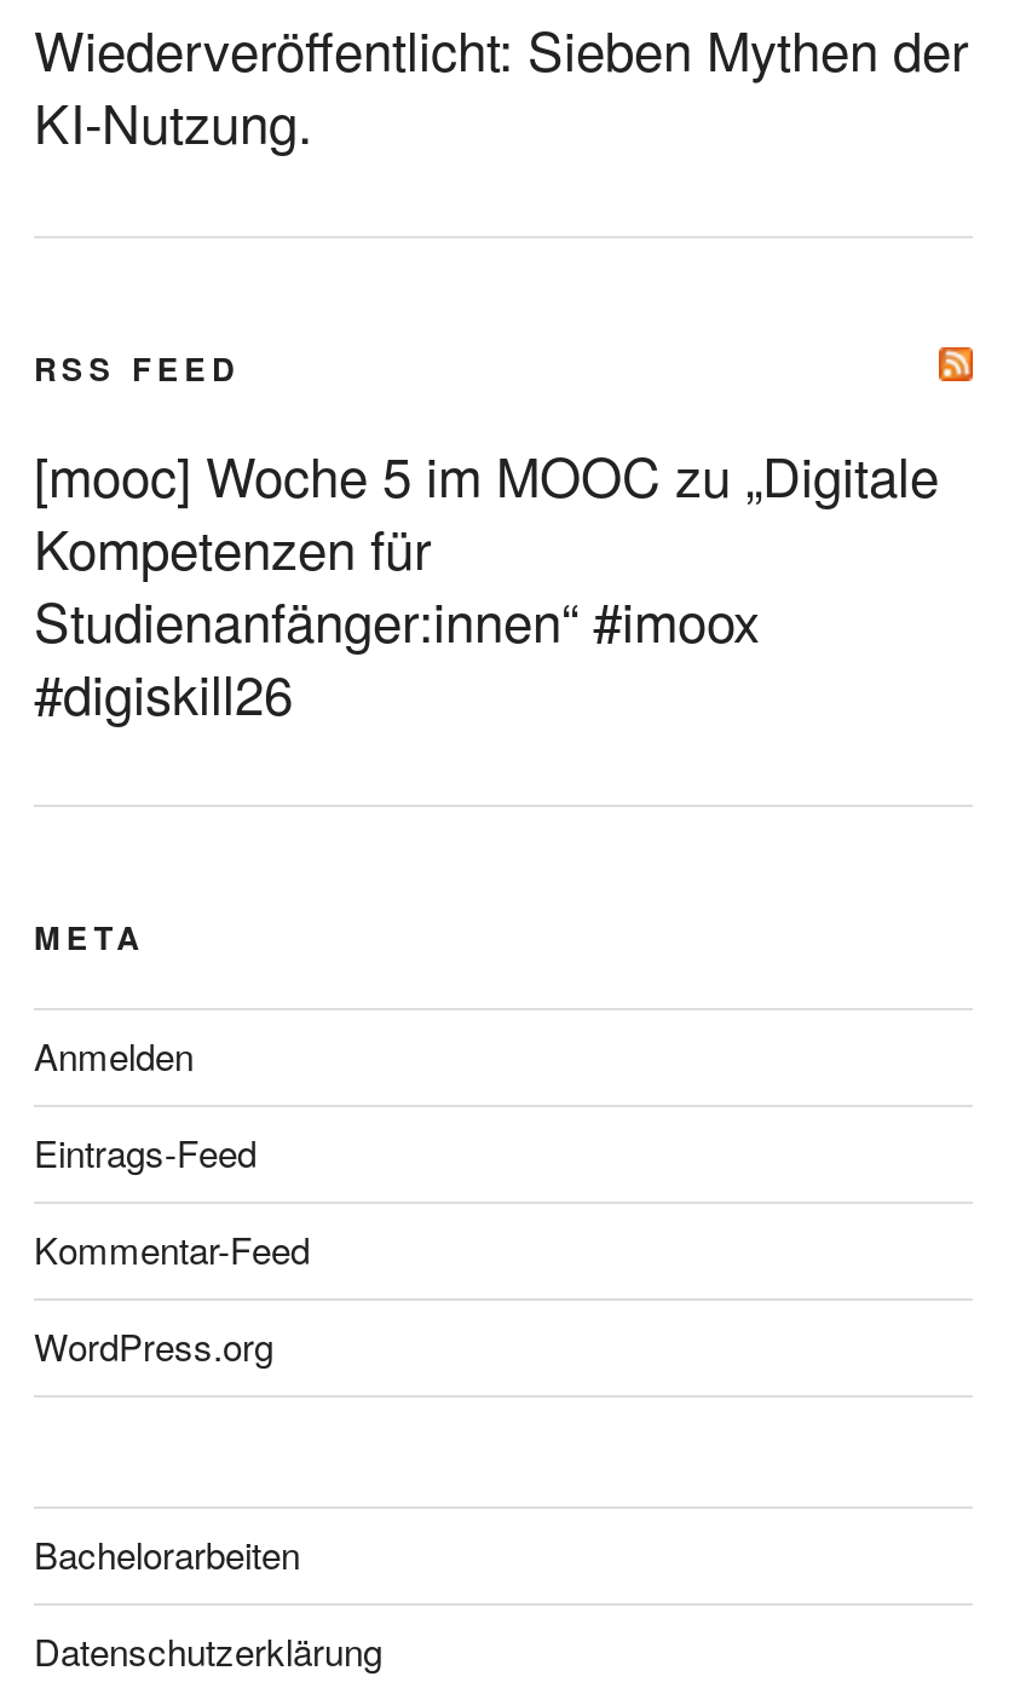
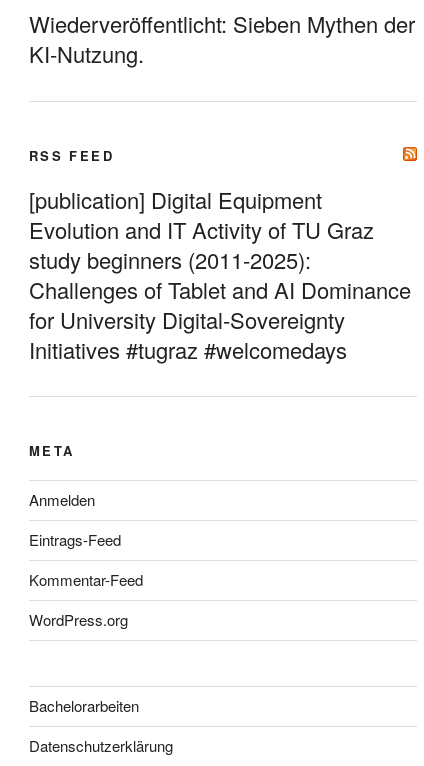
- [mooc] Woche 5 im MOOC zu „Digitale
- Kompetenzen für
- Studienanfänger:innen“ #imoox
- #digiskill26
+ [publication] Digital Equipment
+ Evolution and IT Activity of TU Graz
+ study beginners (2011-2025):
+ Challenges of Tablet and AI Dominance
+ for University Digital-Sovereignty
+ Initiatives #tugraz #welcomedays
